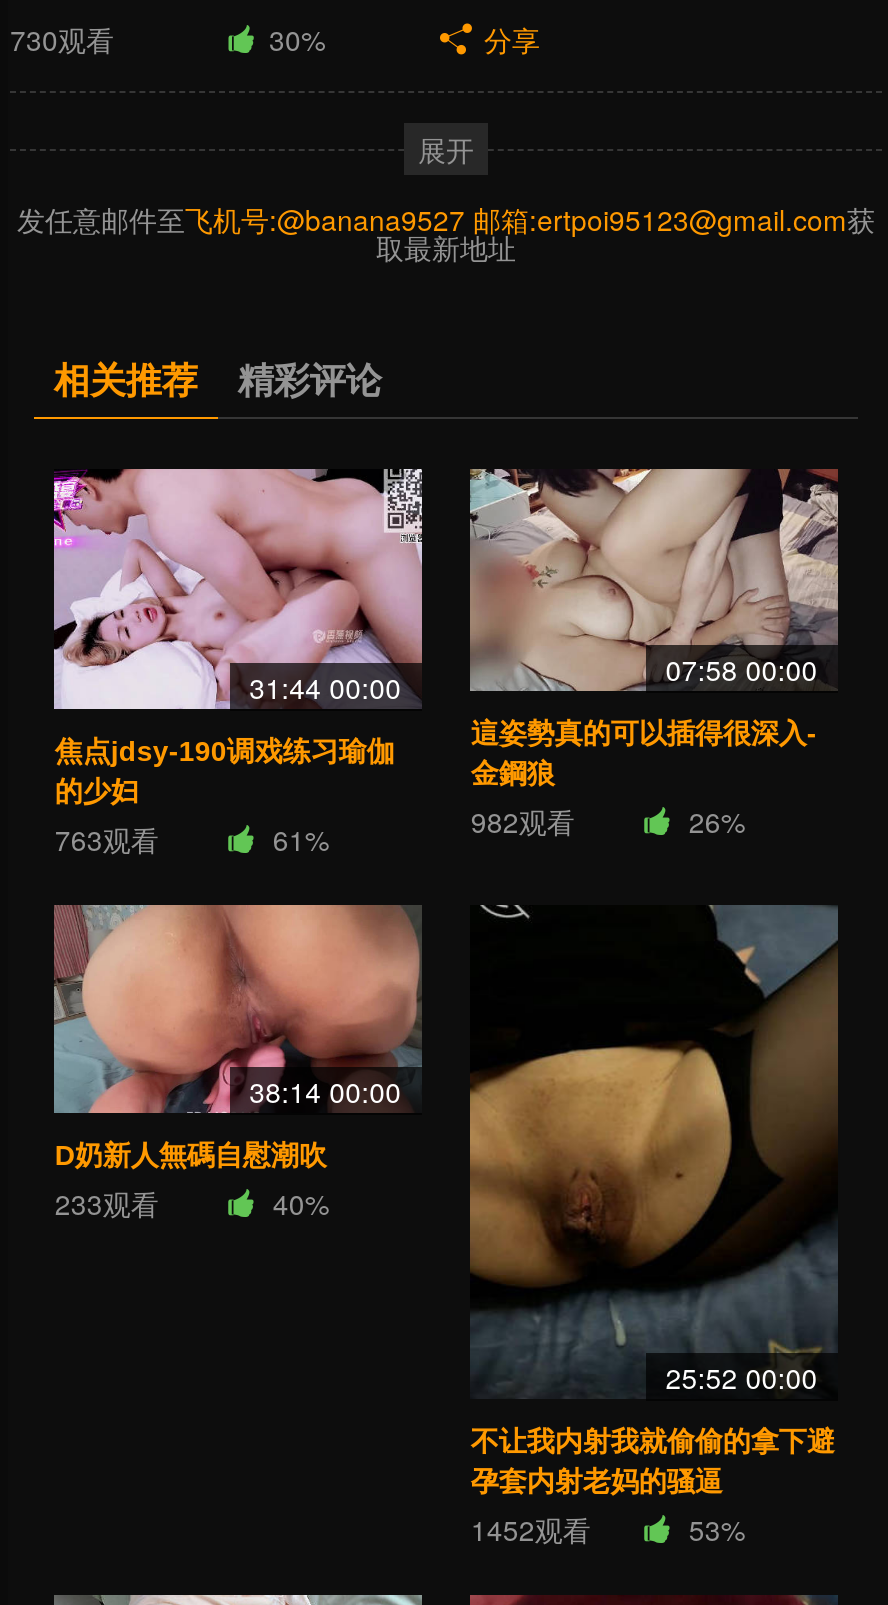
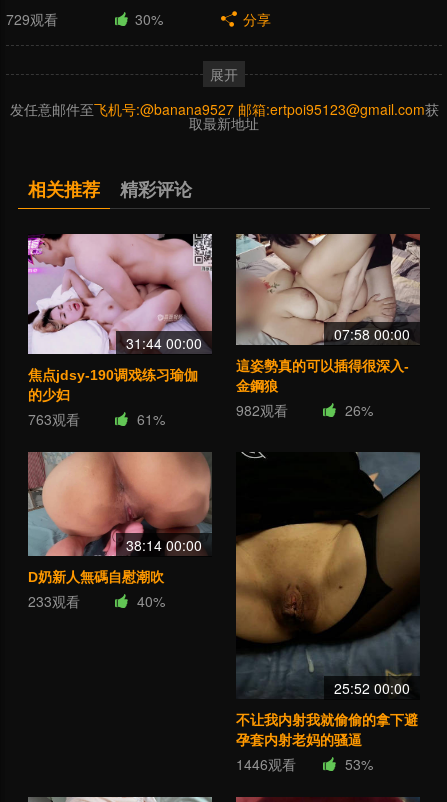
- 730观看
+ 729观看

- 1452观看
+ 1446观看
